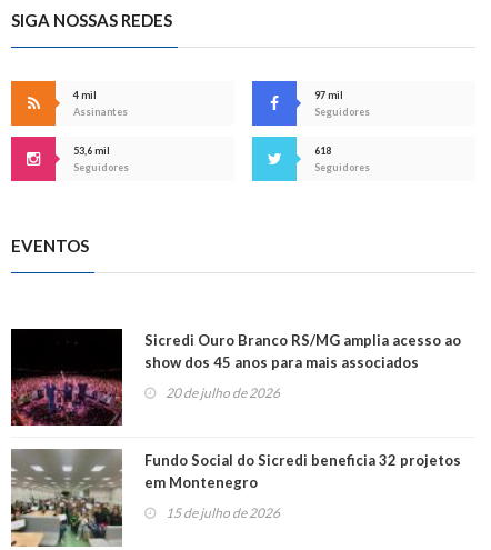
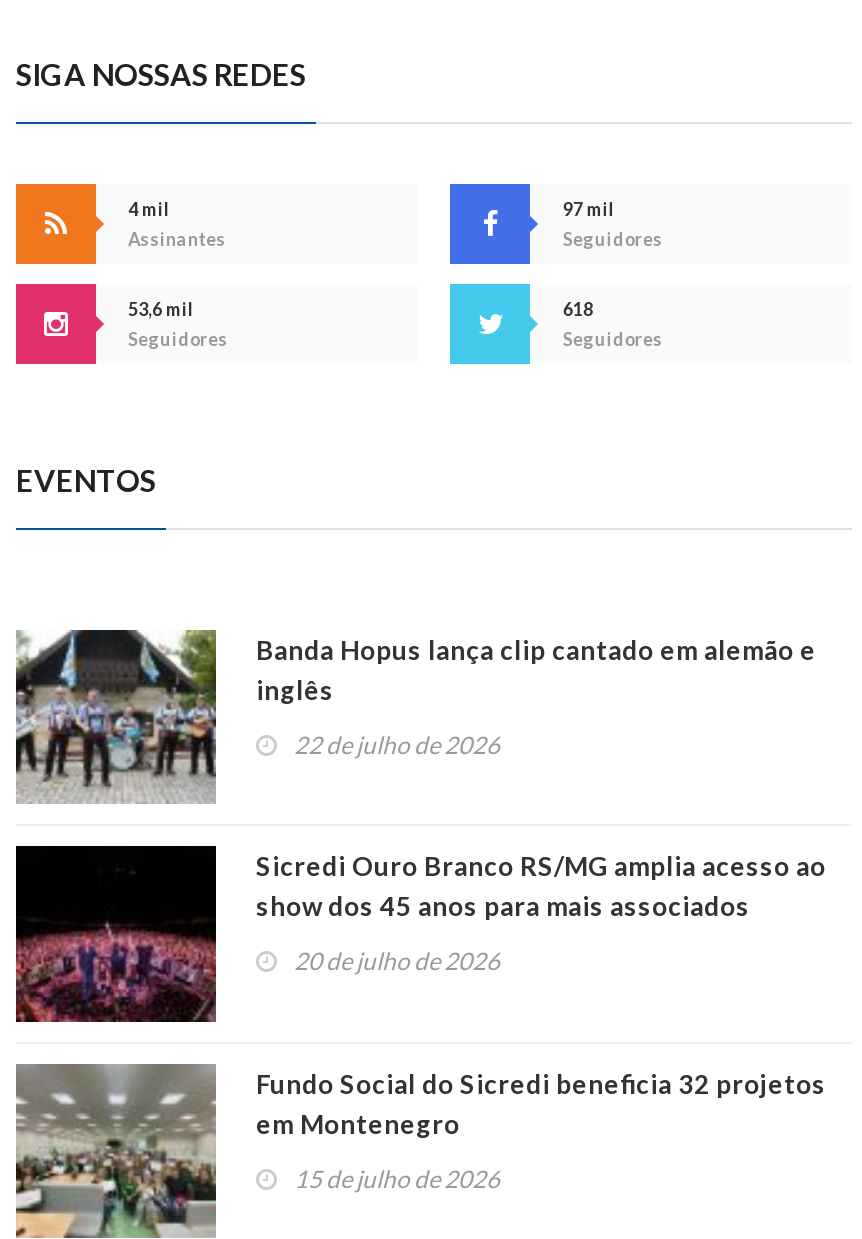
+ [image]
+ Banda Hopus lança clip cantado em alemão e
+ inglês
+ 22 de julho de 2026
